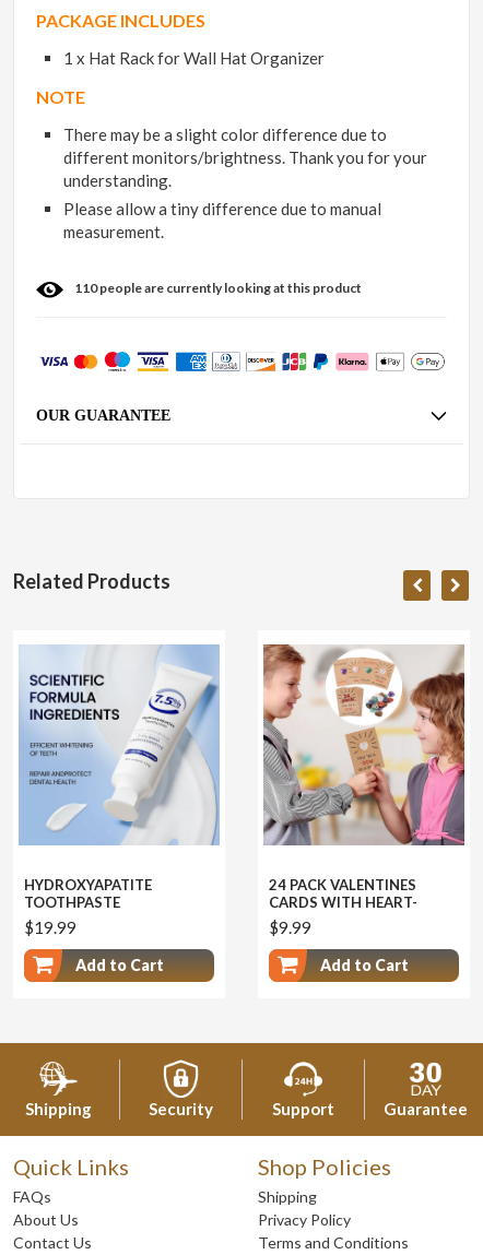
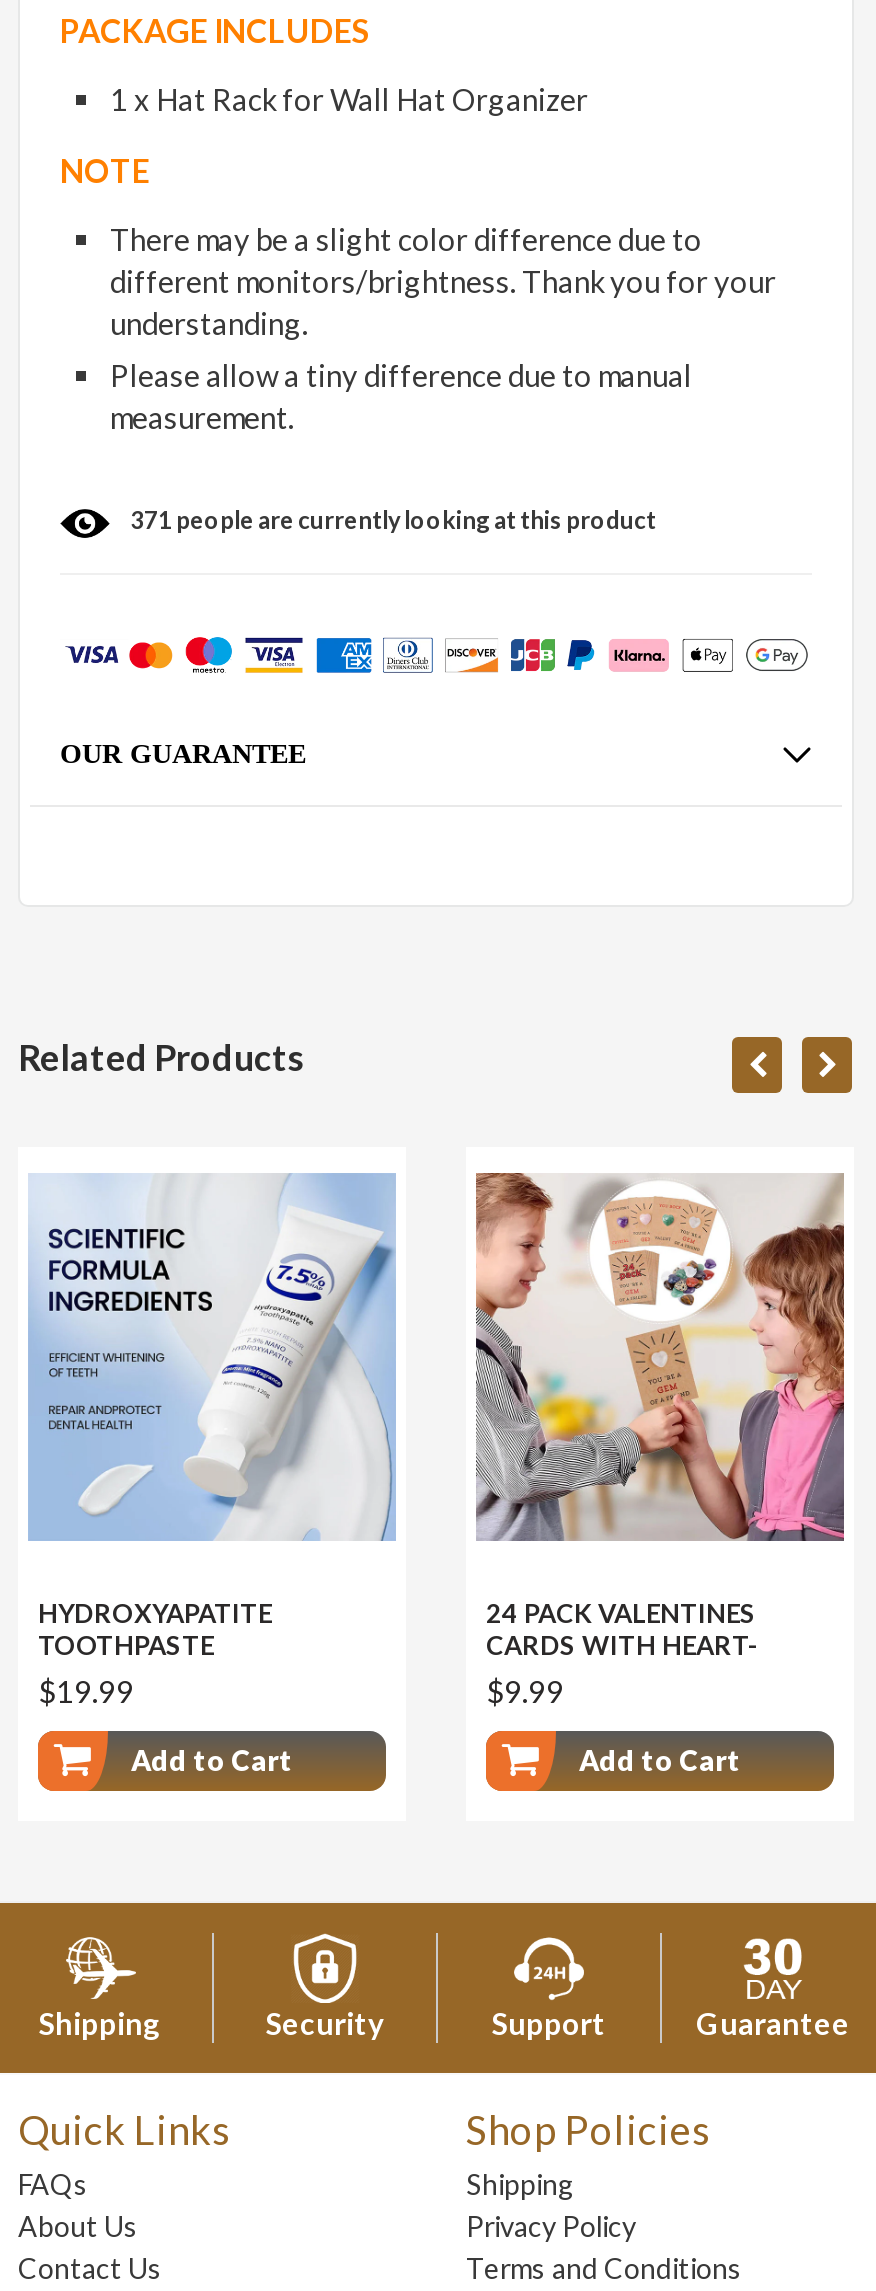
- 110 people are currently looking at this product
+ 371 people are currently looking at this product
